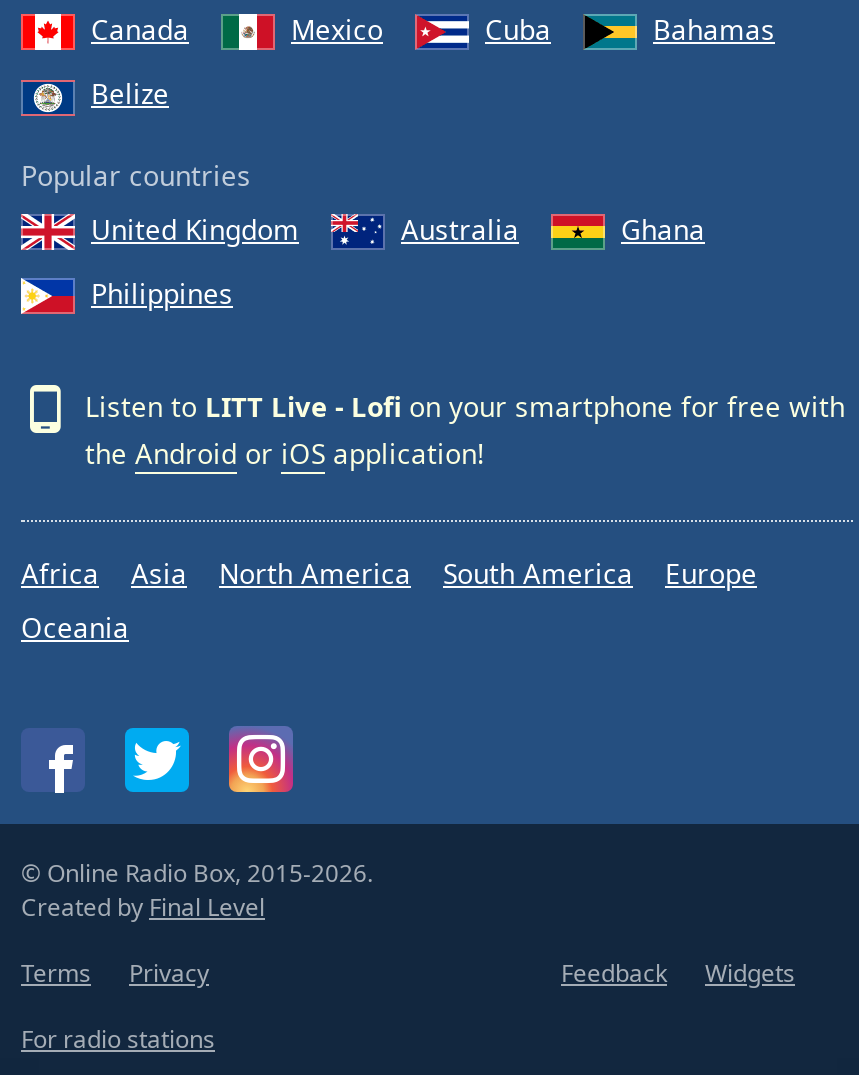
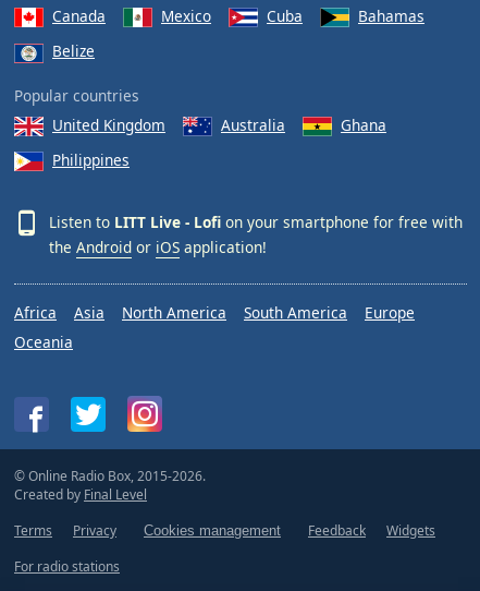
+ Cookies management
